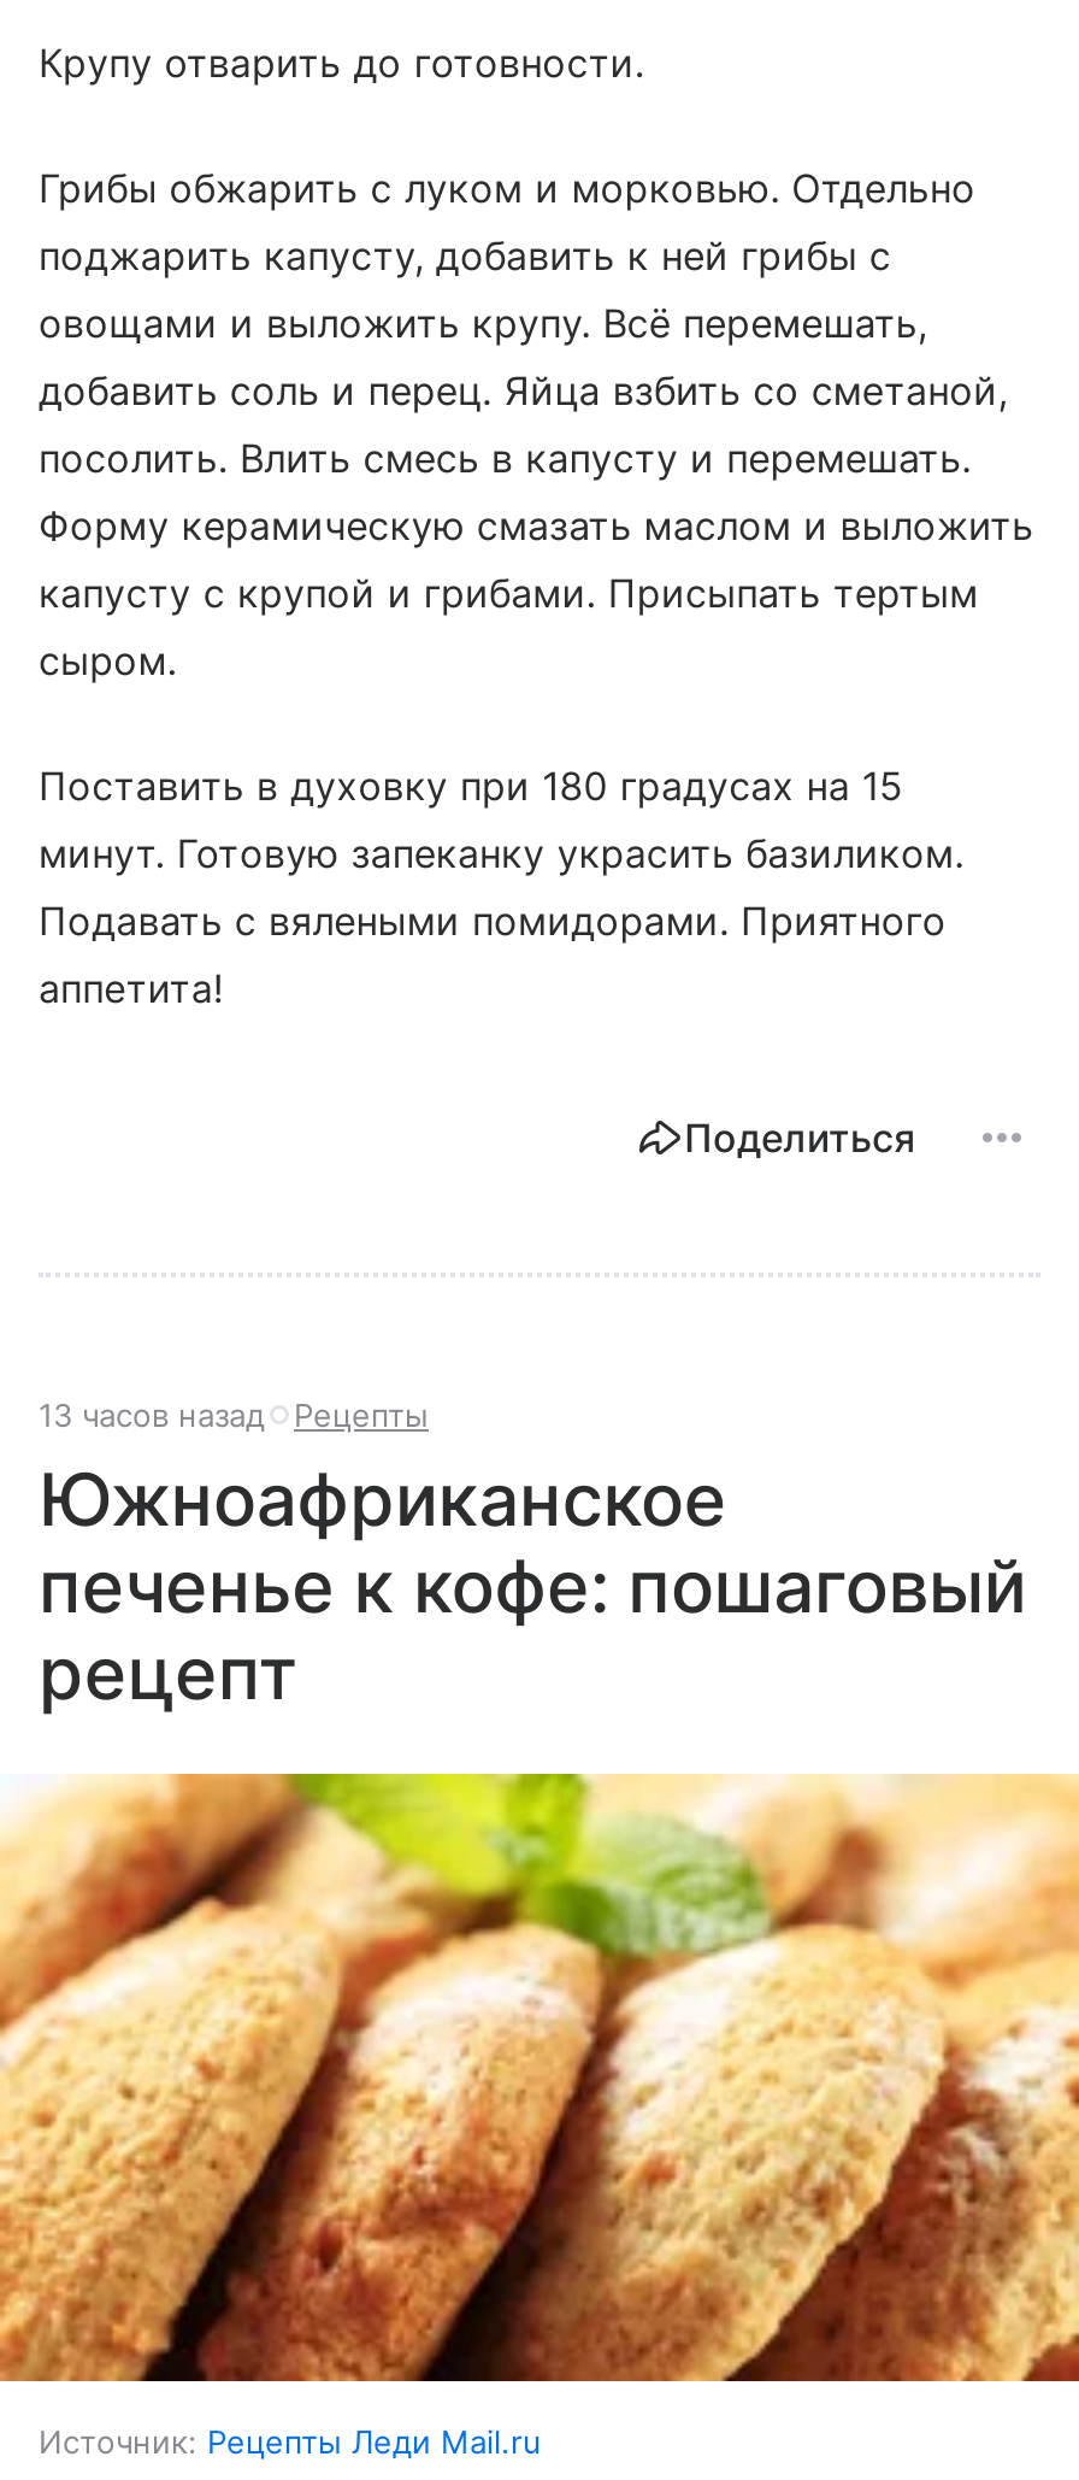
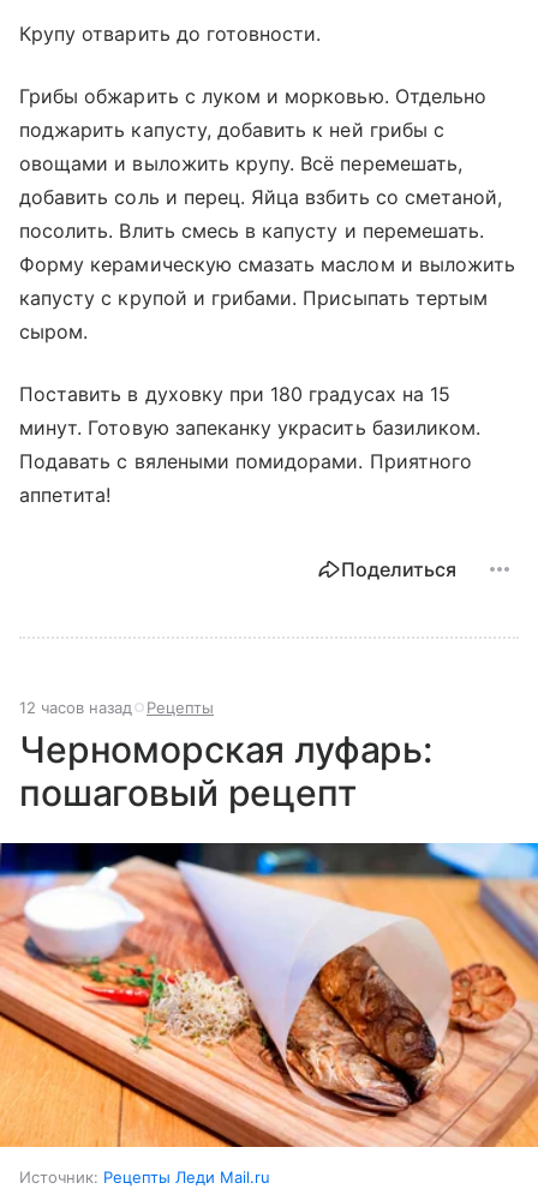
- 13 часов назад Рецепты
+ 12 часов назад Рецепты

- Южноафриканское
- печенье к кофе: пошаговый
- рецепт
+ Черноморская луфарь:
+ пошаговый рецепт

- [image]
+ [image]
